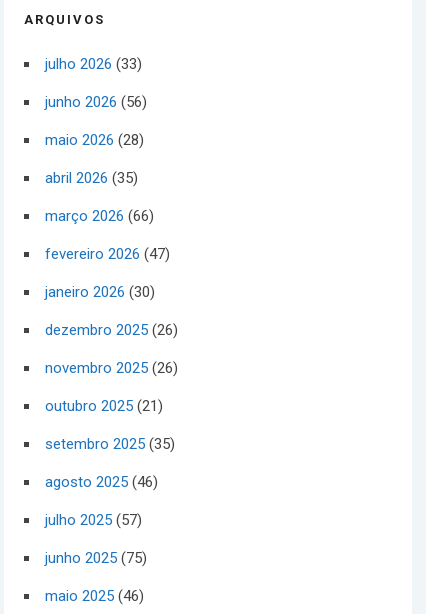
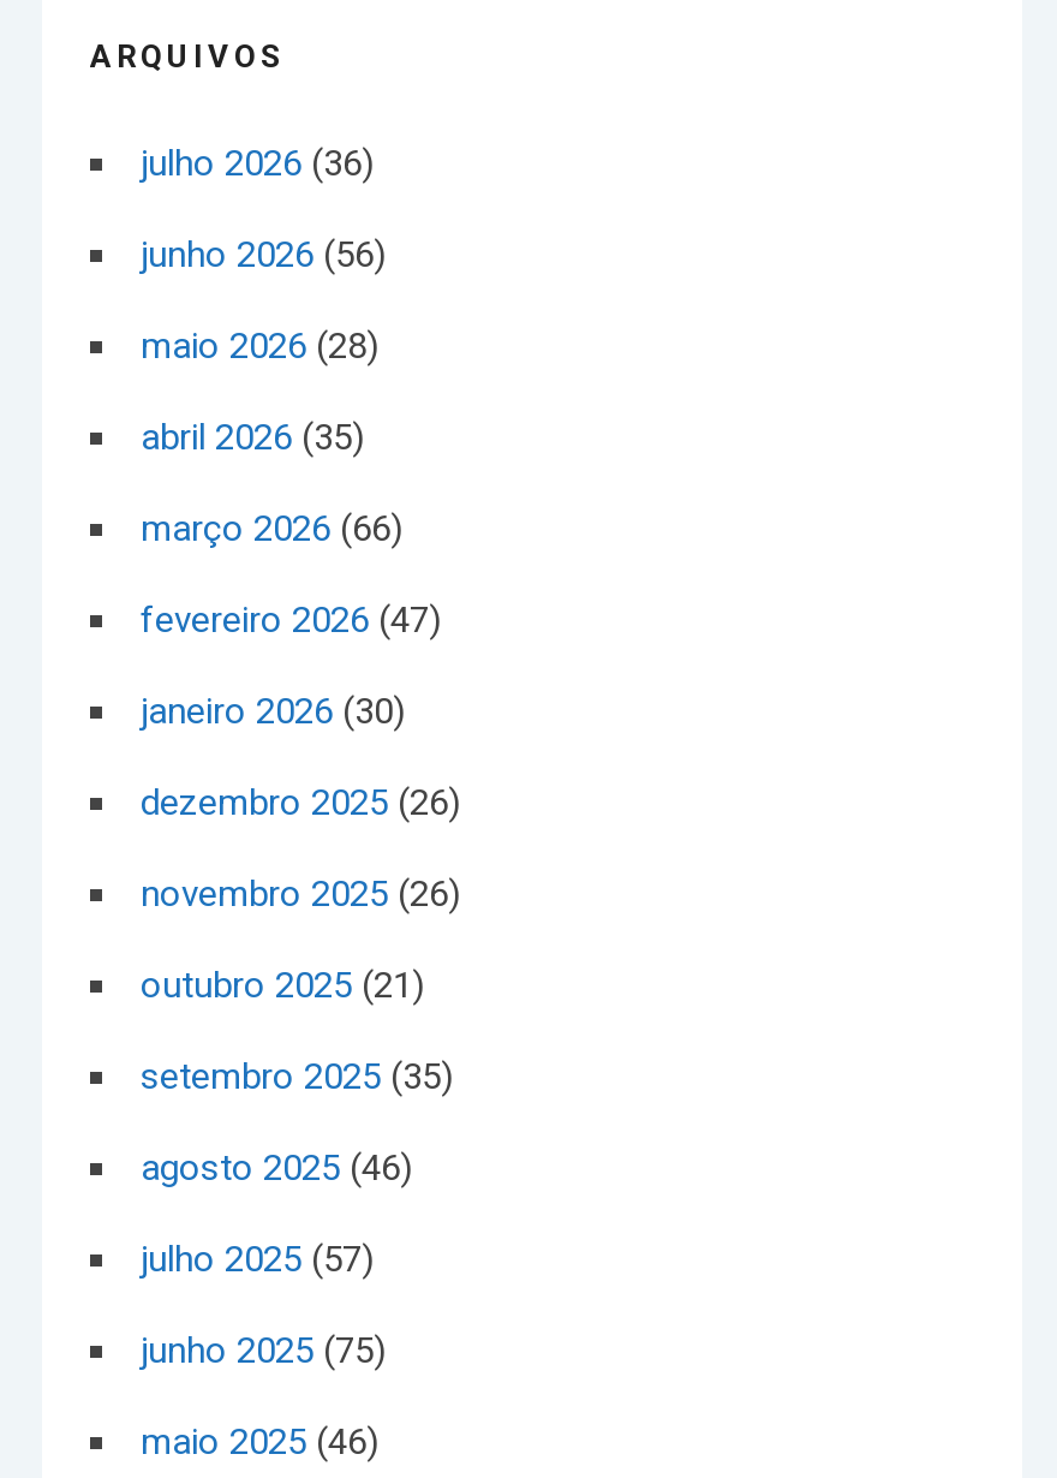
- julho 2026 (33)
+ julho 2026 (36)
